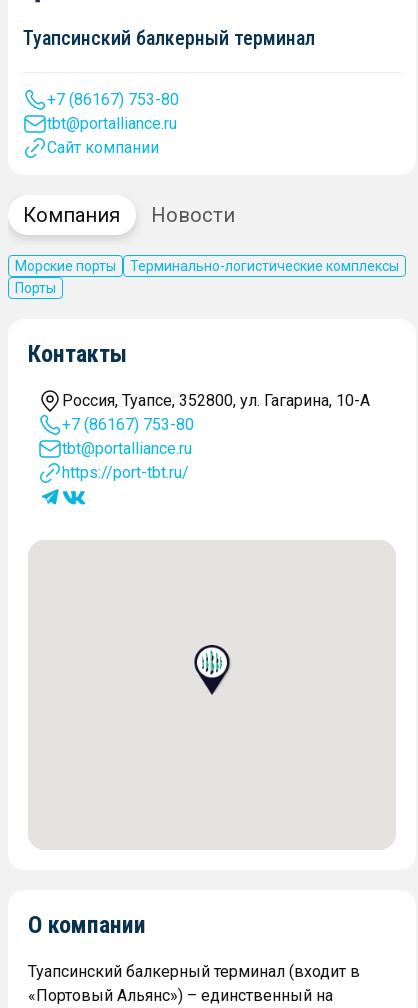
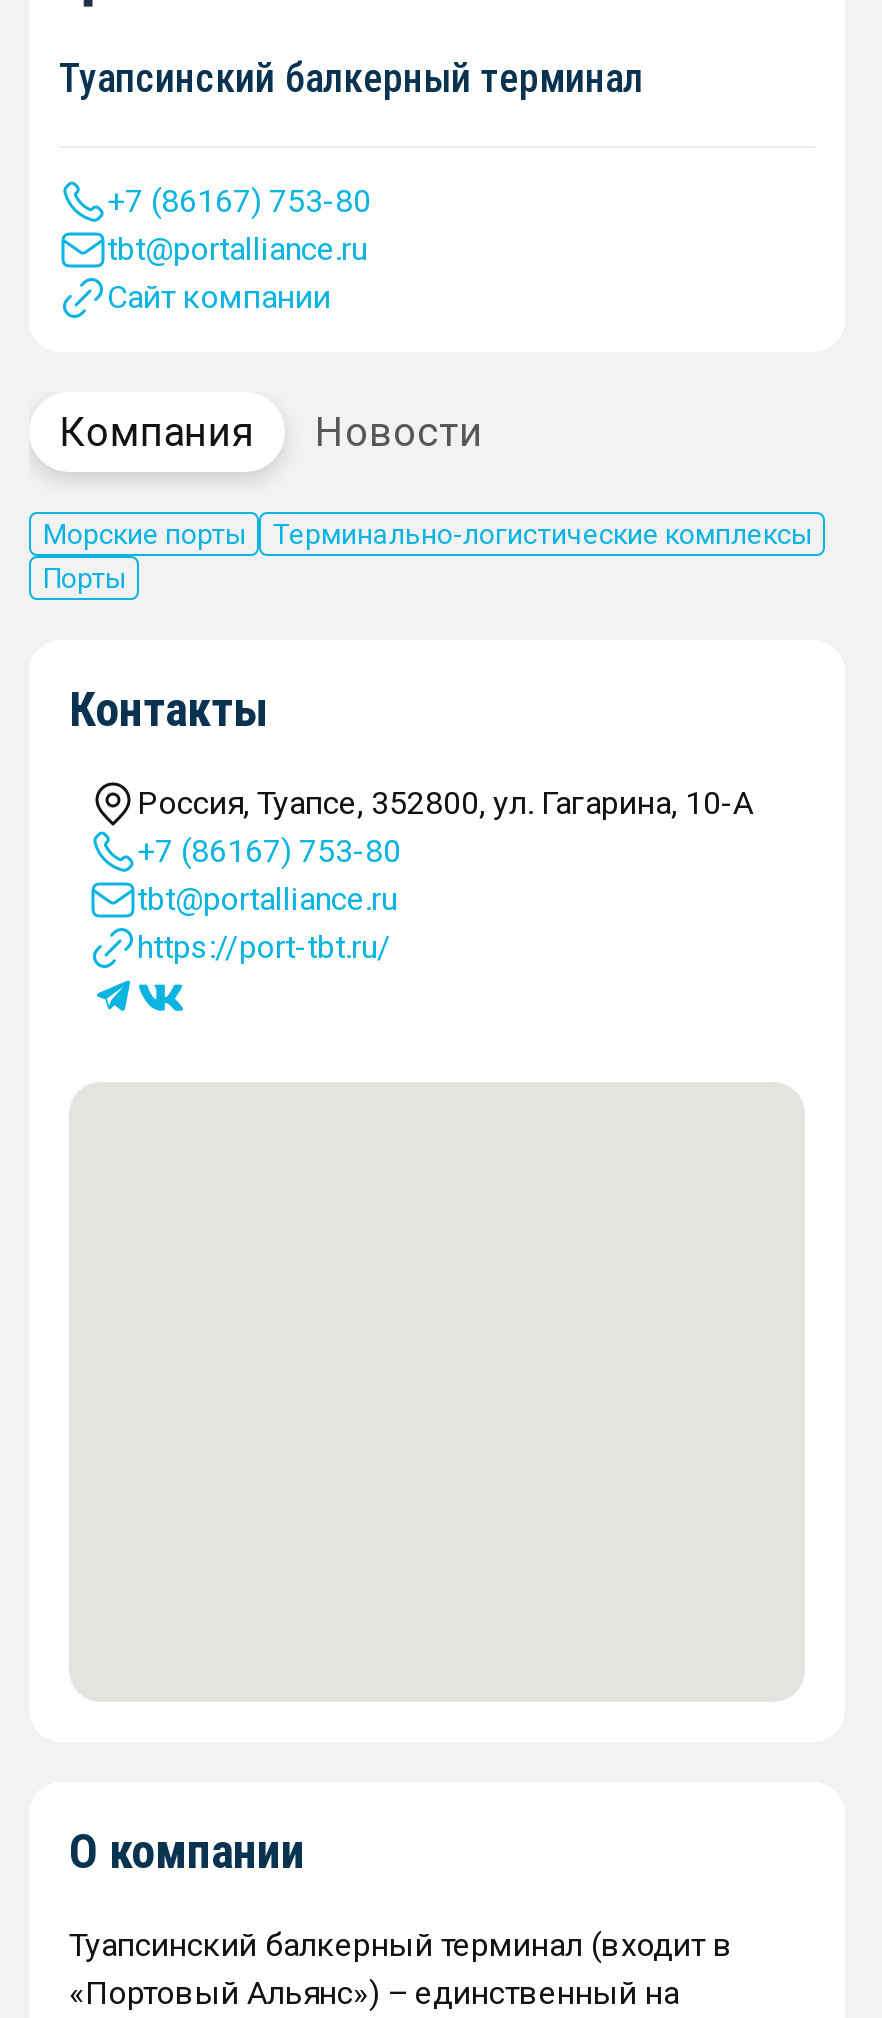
- [image]
